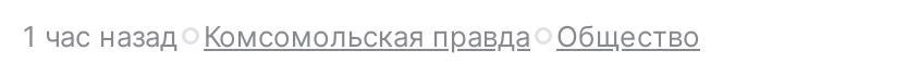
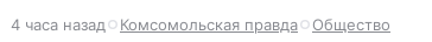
- 1 час назад Комсомольская правда Общество
+ 4 часа назад Комсомольская правда Общество
